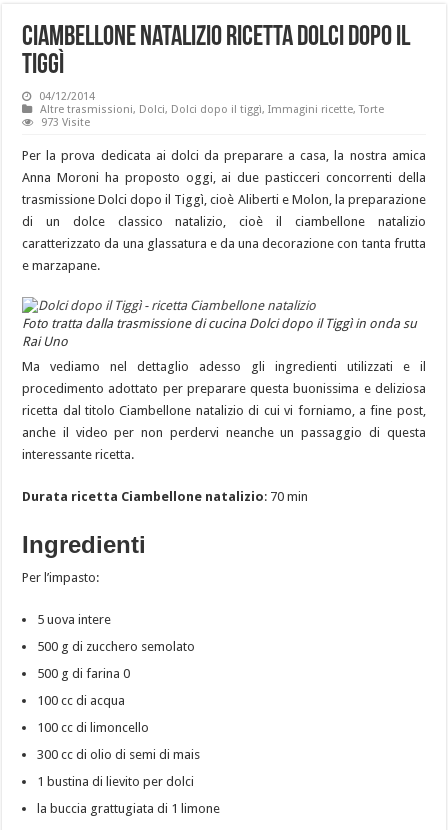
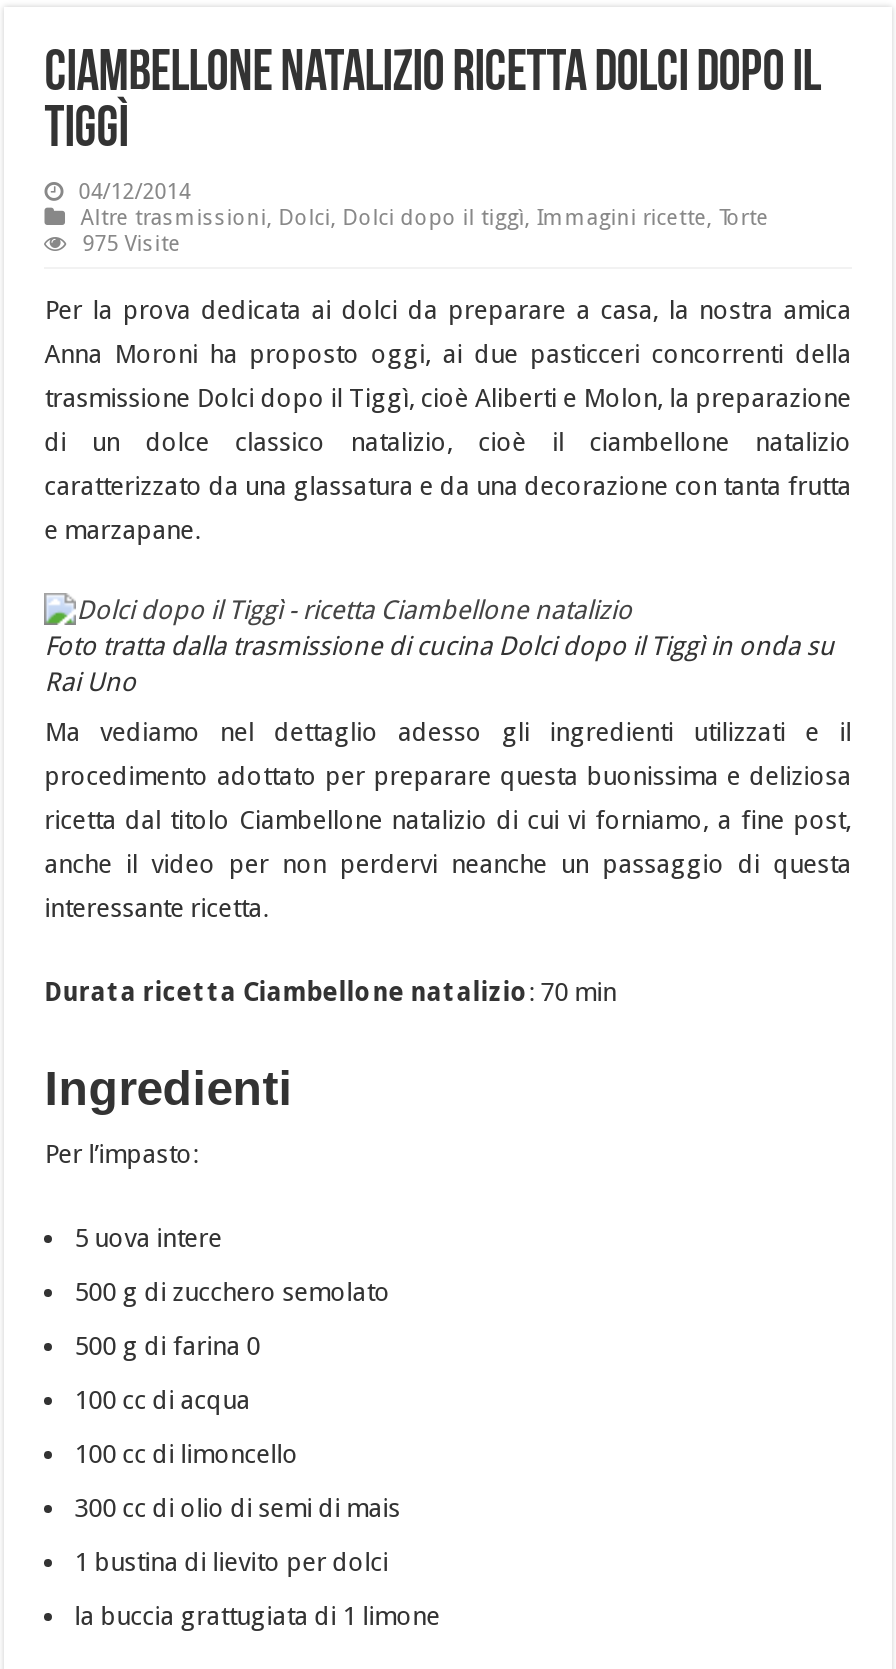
- 973 Visite
+ 975 Visite
